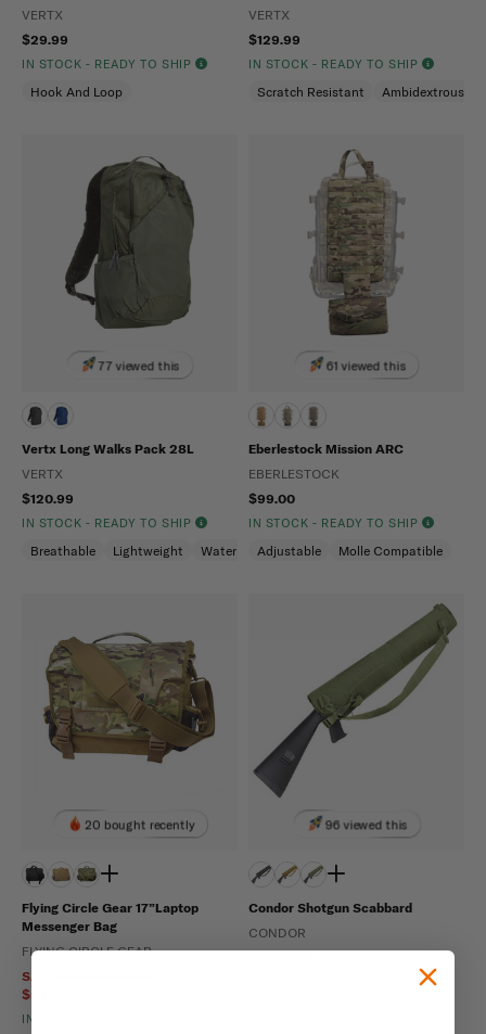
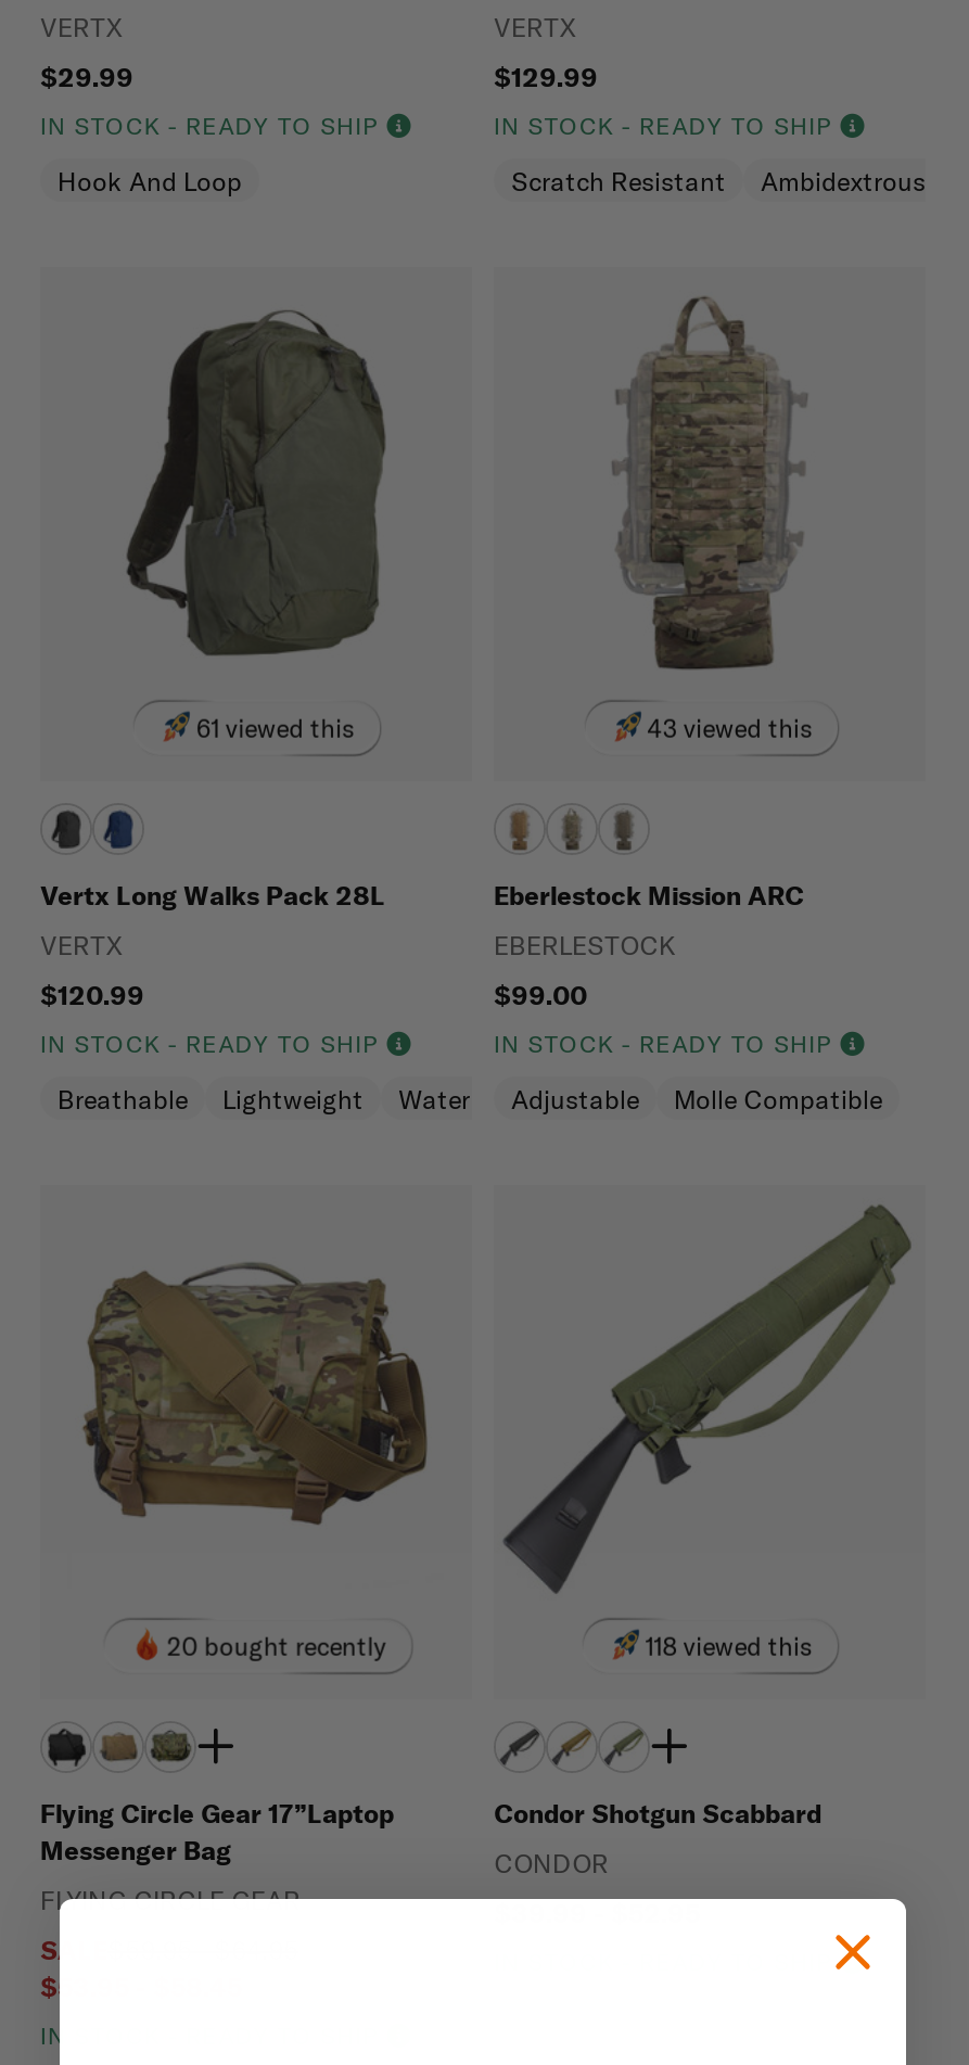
- 77 viewed this
+ 61 viewed this

- 61 viewed this
+ 43 viewed this

- 96 viewed this
+ 118 viewed this
